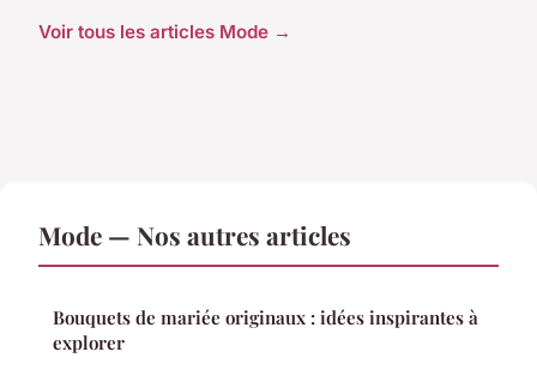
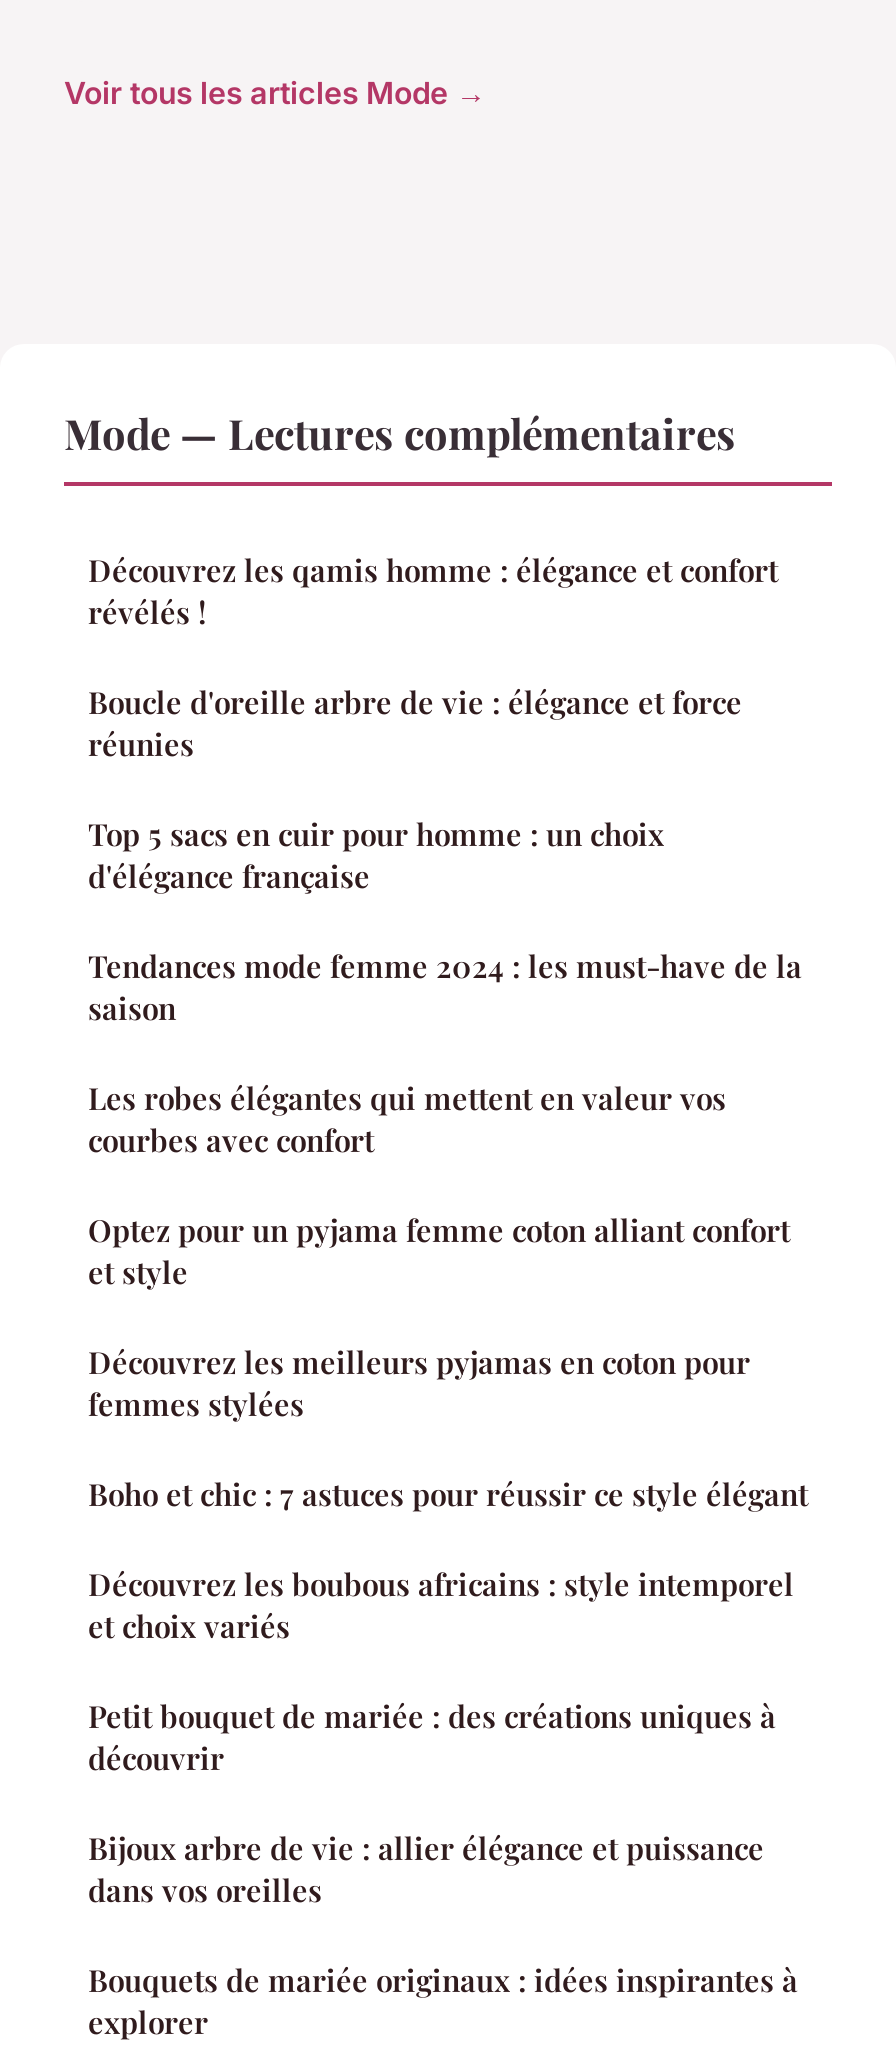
- Mode — Nos autres articles
+ Mode — Lectures complémentaires
+ Découvrez les qamis homme : élégance et confort
+ révélés !
+ Boucle d'oreille arbre de vie : élégance et force
+ réunies
+ Top 5 sacs en cuir pour homme : un choix
+ d'élégance française
+ Tendances mode femme 2024 : les must-have de la
+ saison
+ Les robes élégantes qui mettent en valeur vos
+ courbes avec confort
+ Optez pour un pyjama femme coton alliant confort
+ et style
+ Découvrez les meilleurs pyjamas en coton pour
+ femmes stylées
+ Boho et chic : 7 astuces pour réussir ce style élégant
+ Découvrez les boubous africains : style intemporel
+ et choix variés
+ Petit bouquet de mariée : des créations uniques à
+ découvrir
+ Bijoux arbre de vie : allier élégance et puissance
+ dans vos oreilles
